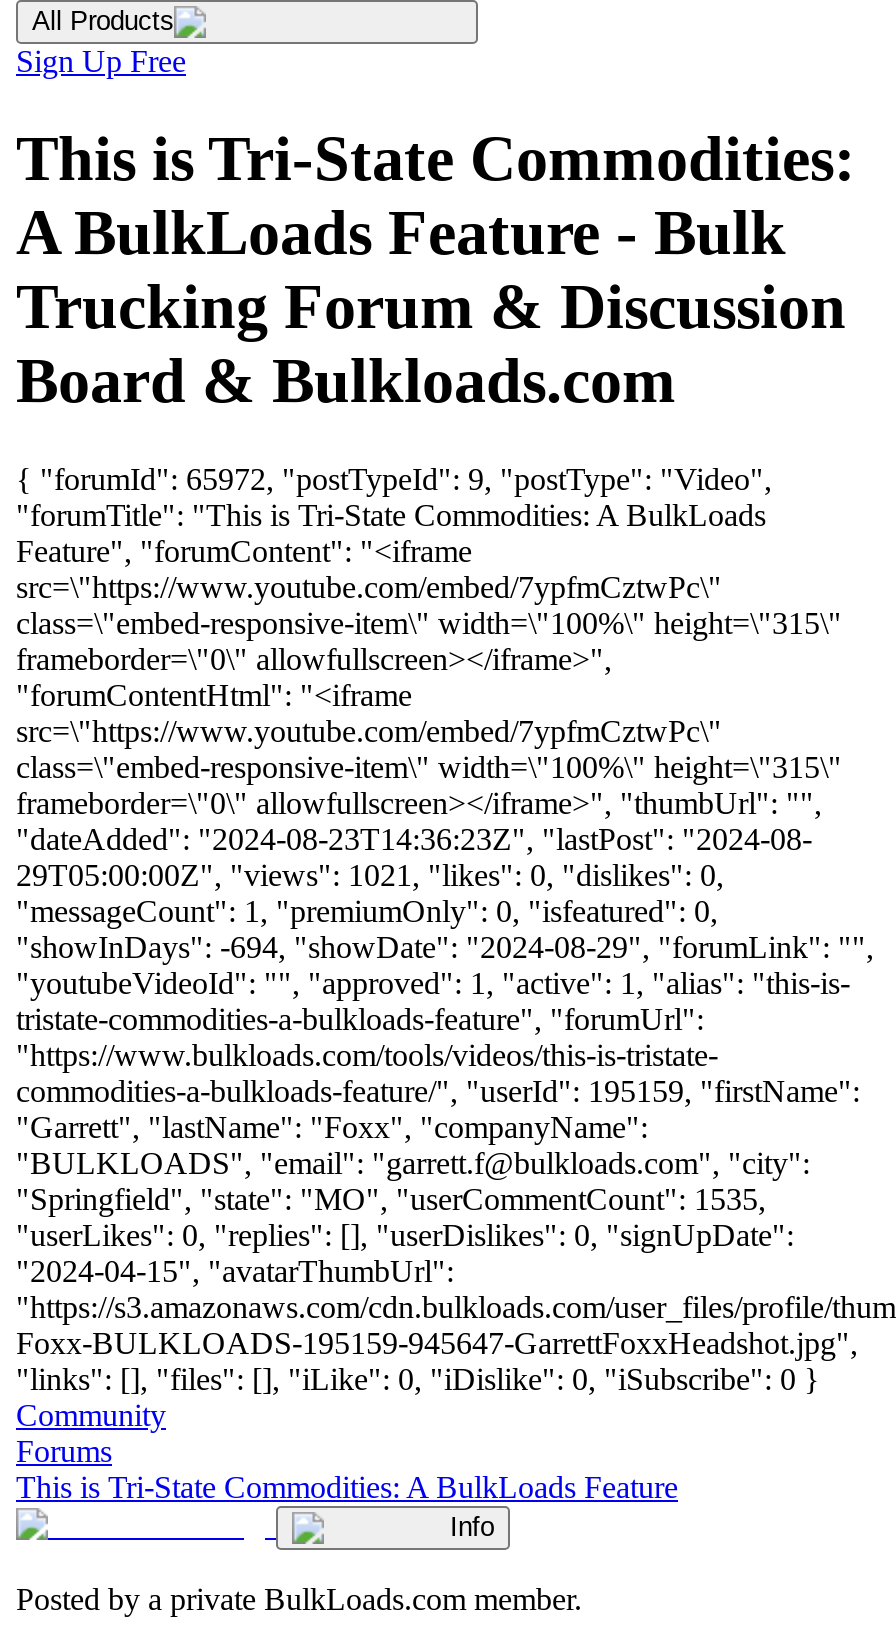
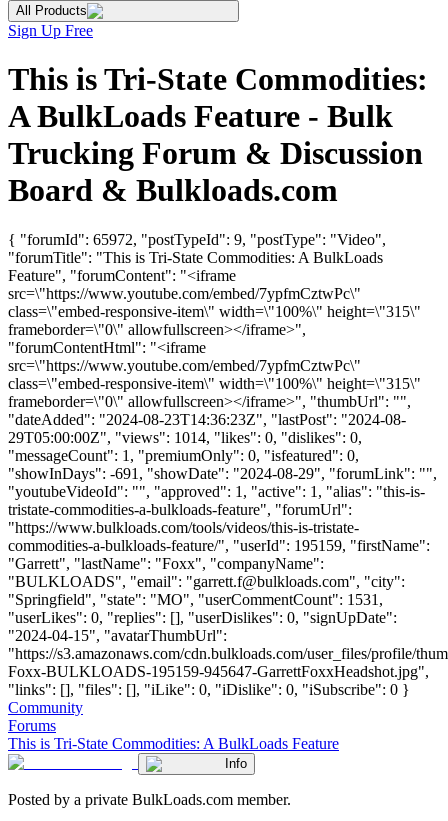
- 29T05:00:00Z", "views": 1021, "likes": 0, "dislikes": 0,
+ 29T05:00:00Z", "views": 1014, "likes": 0, "dislikes": 0,

- "showInDays": -694, "showDate": "2024-08-29", "forumLink": "",
+ "showInDays": -691, "showDate": "2024-08-29", "forumLink": "",

- "Springfield", "state": "MO", "userCommentCount": 1535,
+ "Springfield", "state": "MO", "userCommentCount": 1531,
